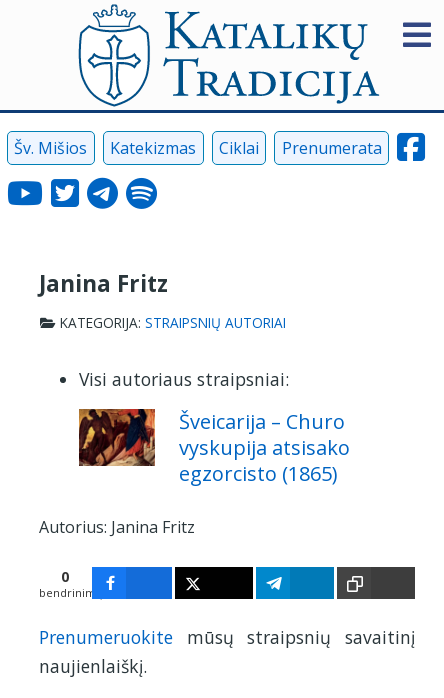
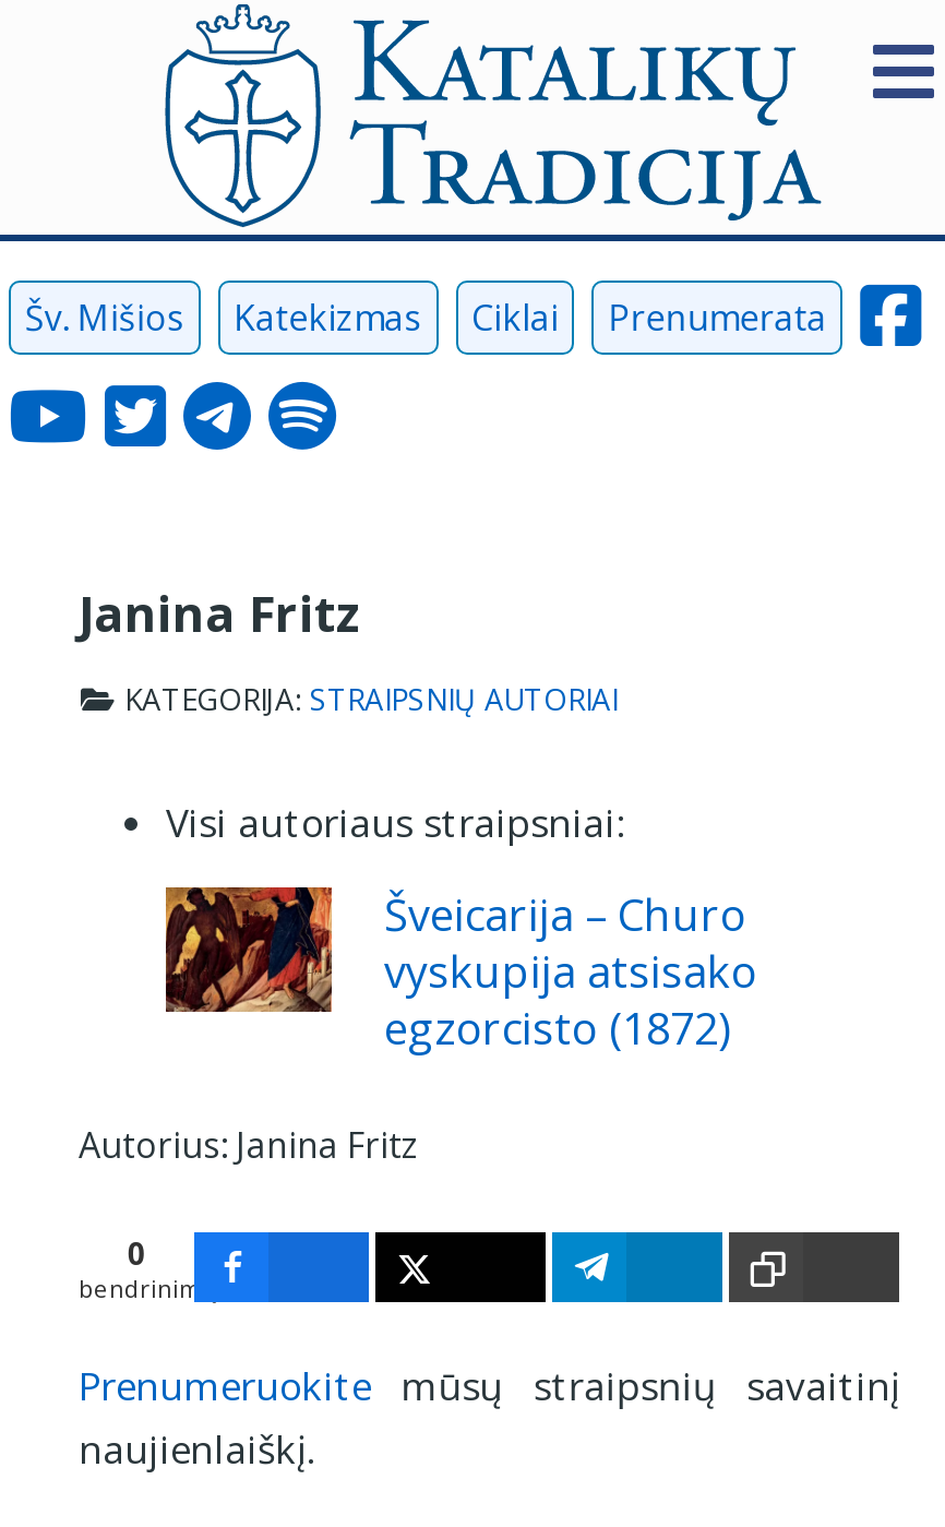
- egzorcisto (1865)
+ egzorcisto (1872)
